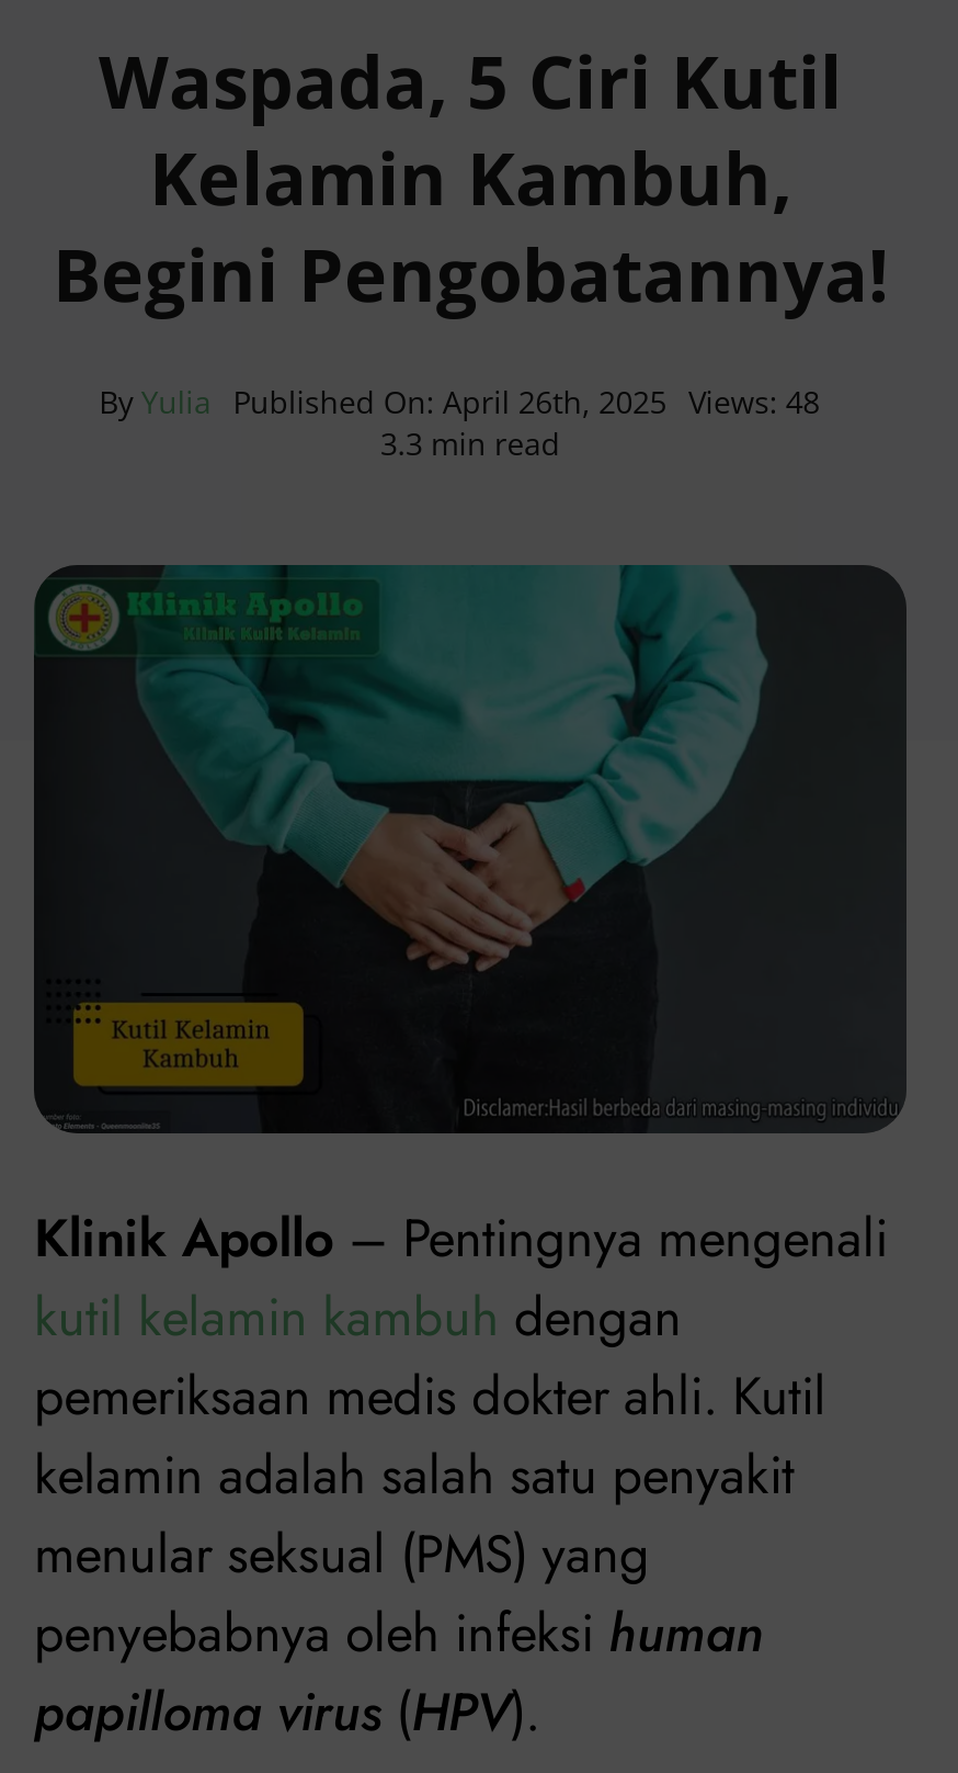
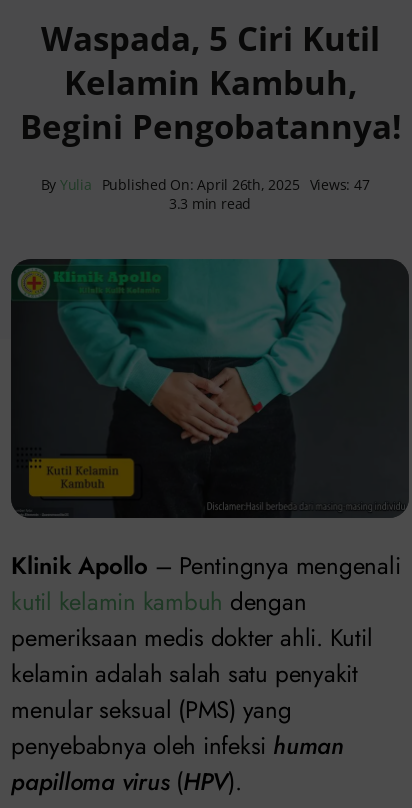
- By Yulia Published On: April 26th, 2025 Views: 48
+ By Yulia Published On: April 26th, 2025 Views: 47
